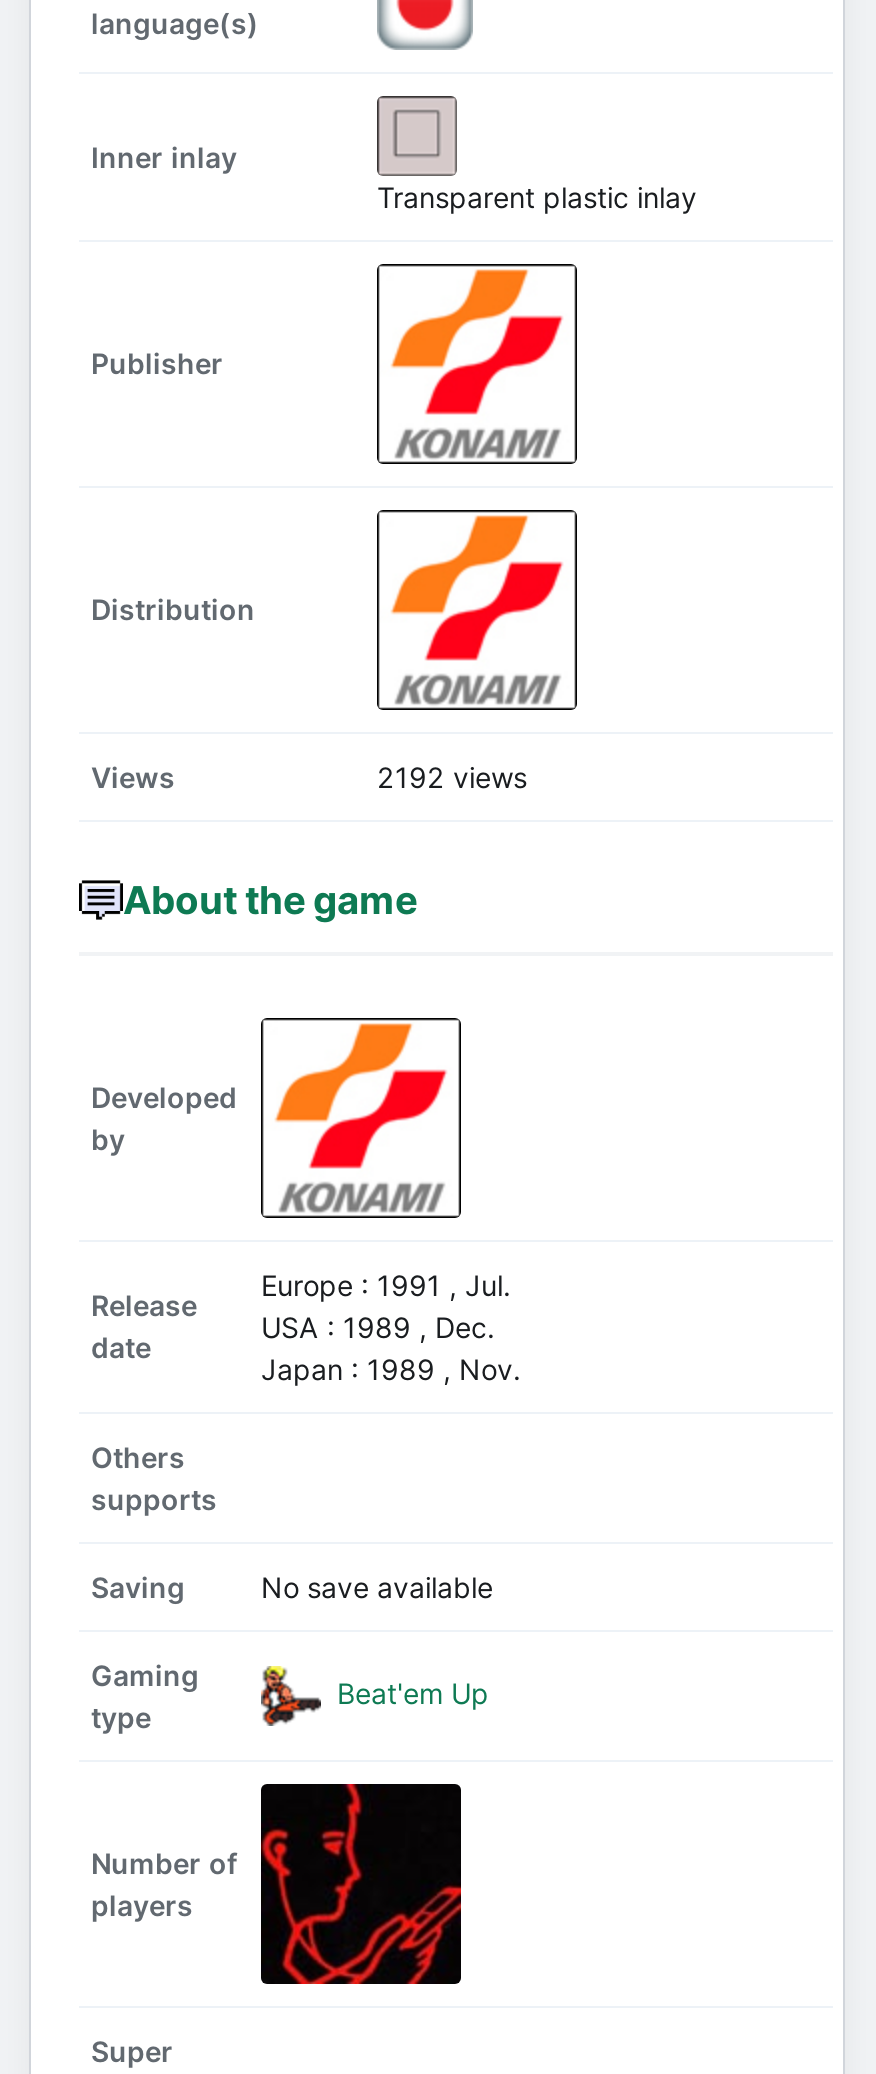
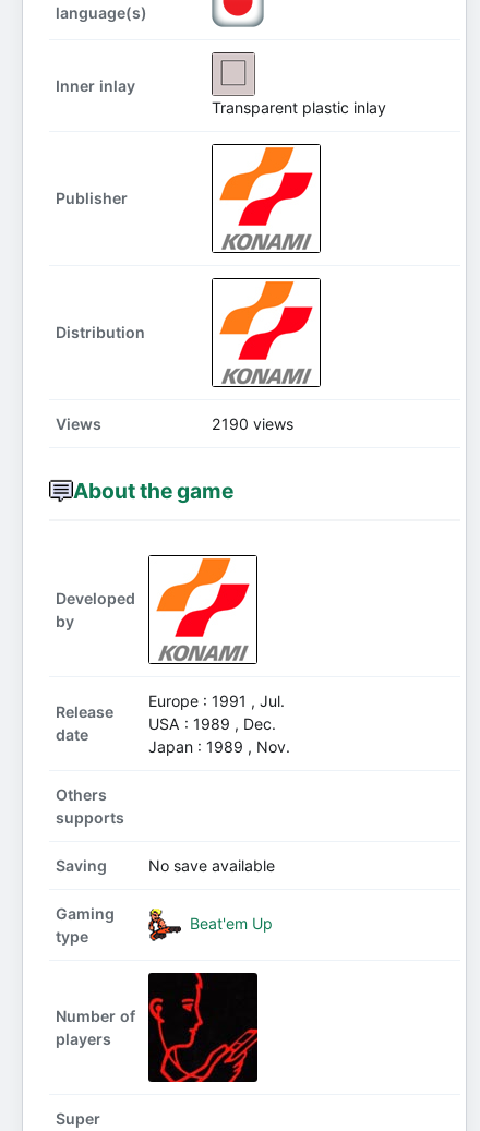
- 2192 views
+ 2190 views
